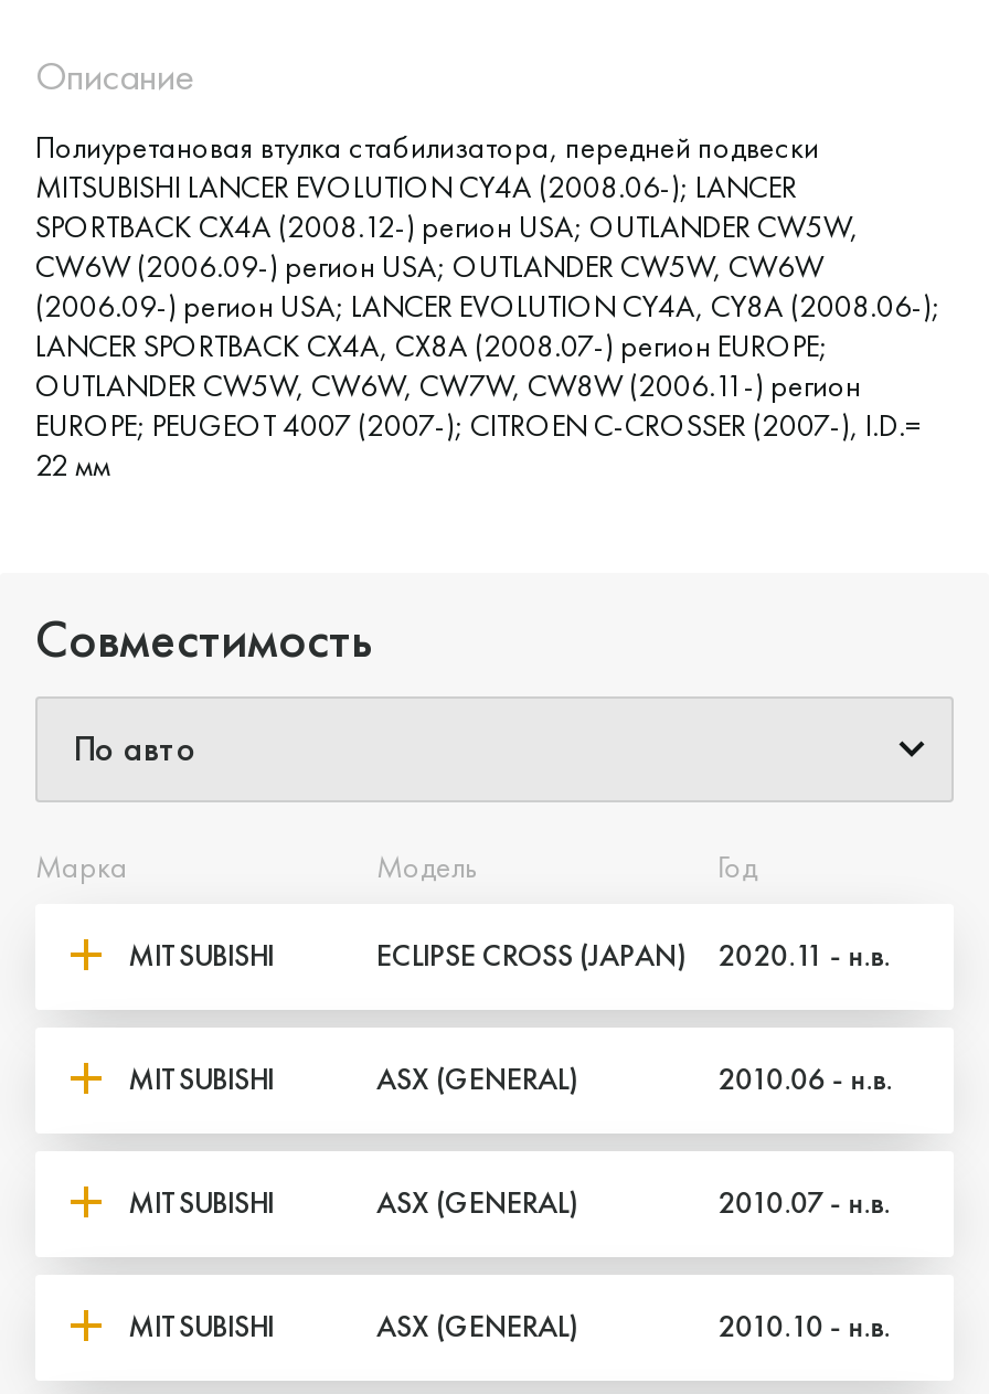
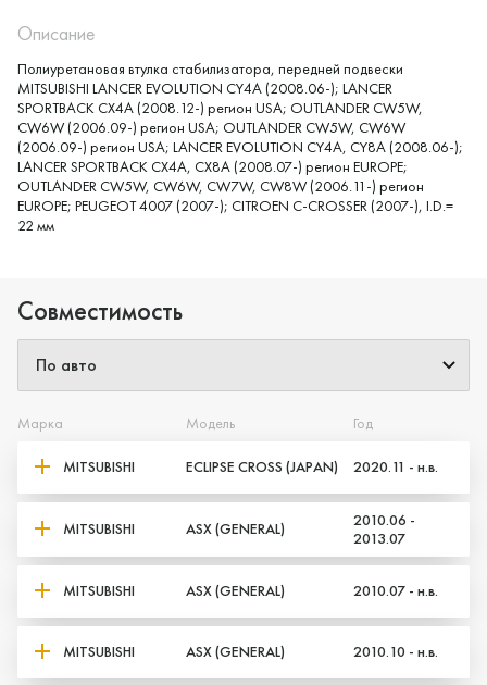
- 2010.06 - н.в.
+ 2010.06 -
+ 2013.07
